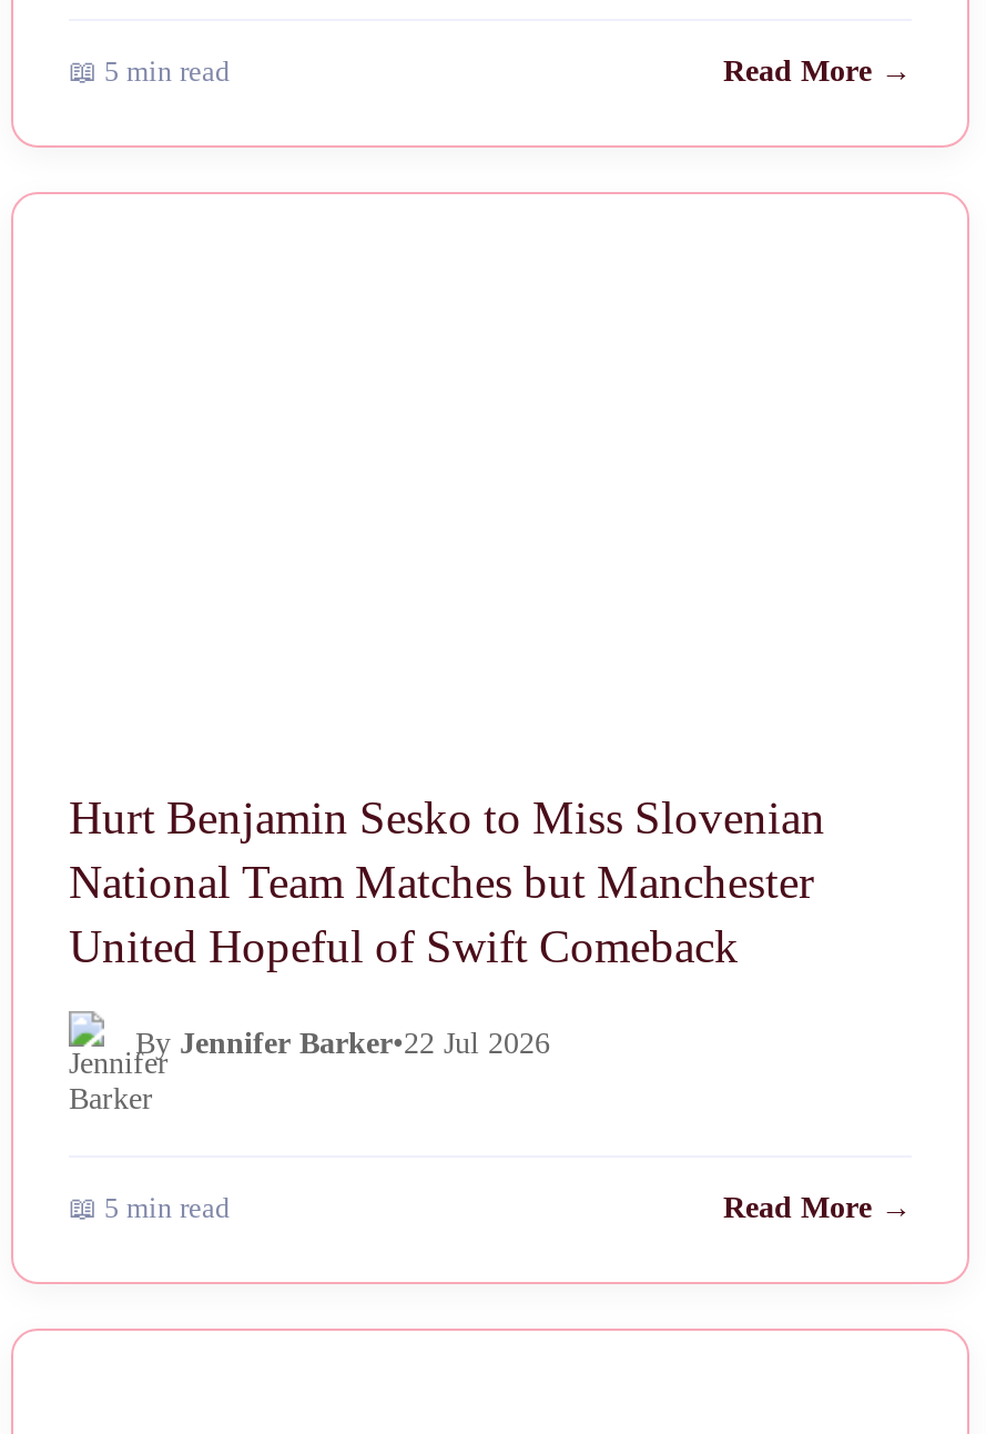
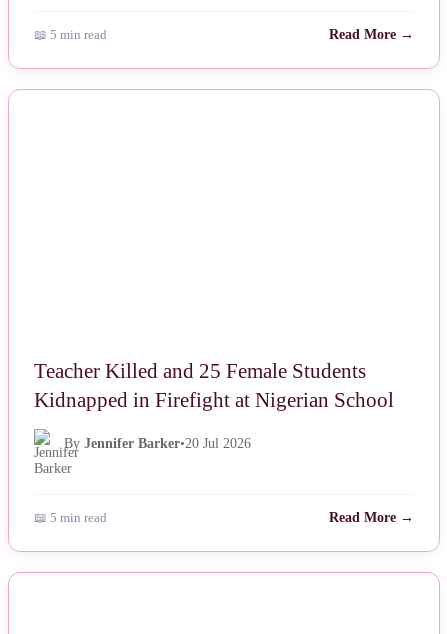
- Hurt Benjamin Sesko to Miss Slovenian
- National Team Matches but Manchester
- United Hopeful of Swift Comeback
+ Teacher Killed and 25 Female Students
+ Kidnapped in Firefight at Nigerian School

- By Jennifer Barker•22 Jul 2026
+ By Jennifer Barker•20 Jul 2026
